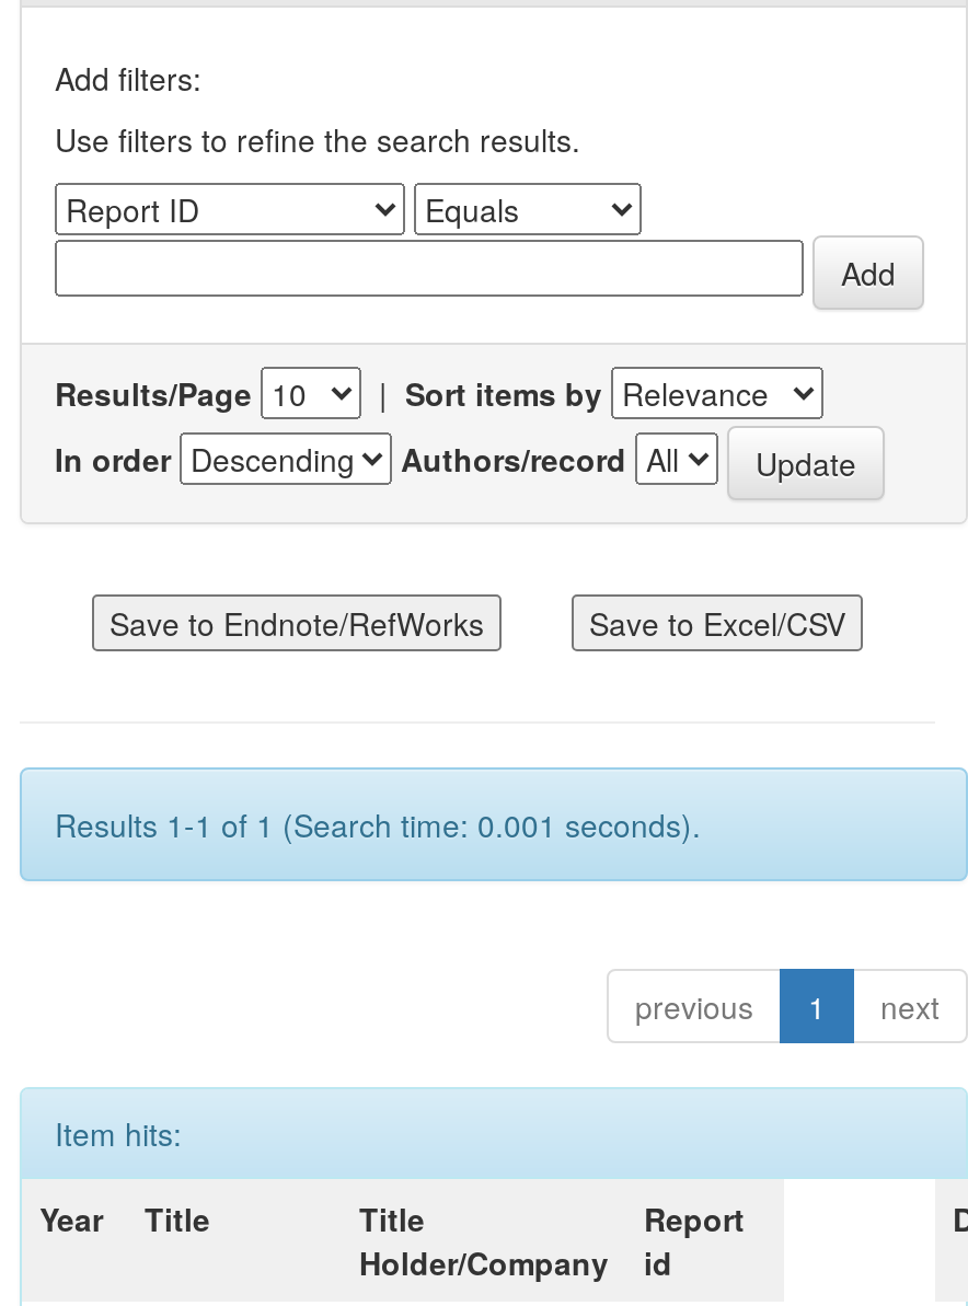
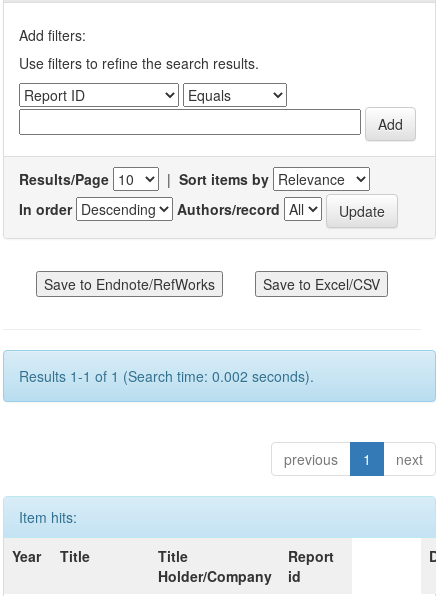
- Results 1-1 of 1 (Search time: 0.001 seconds).
+ Results 1-1 of 1 (Search time: 0.002 seconds).
